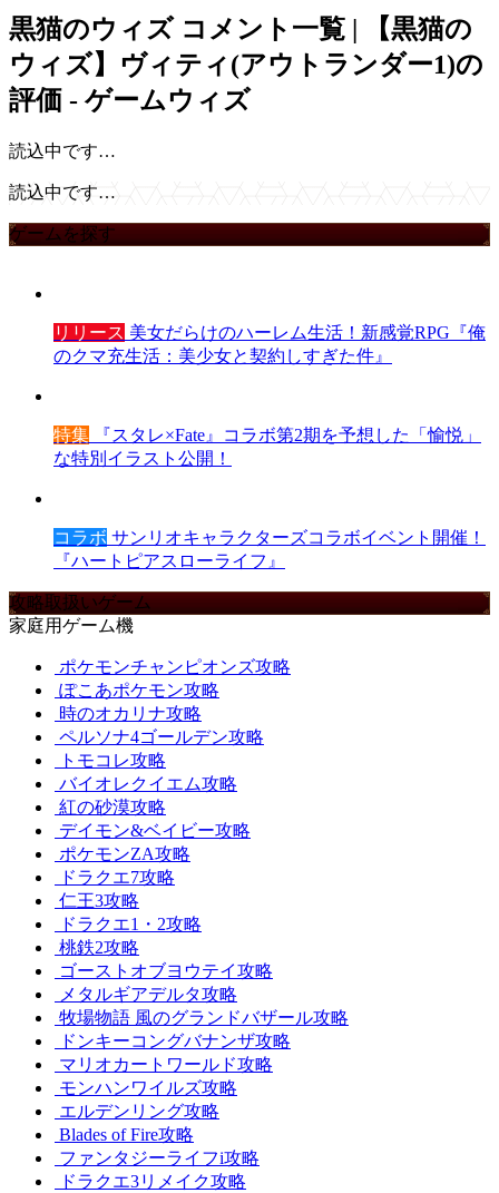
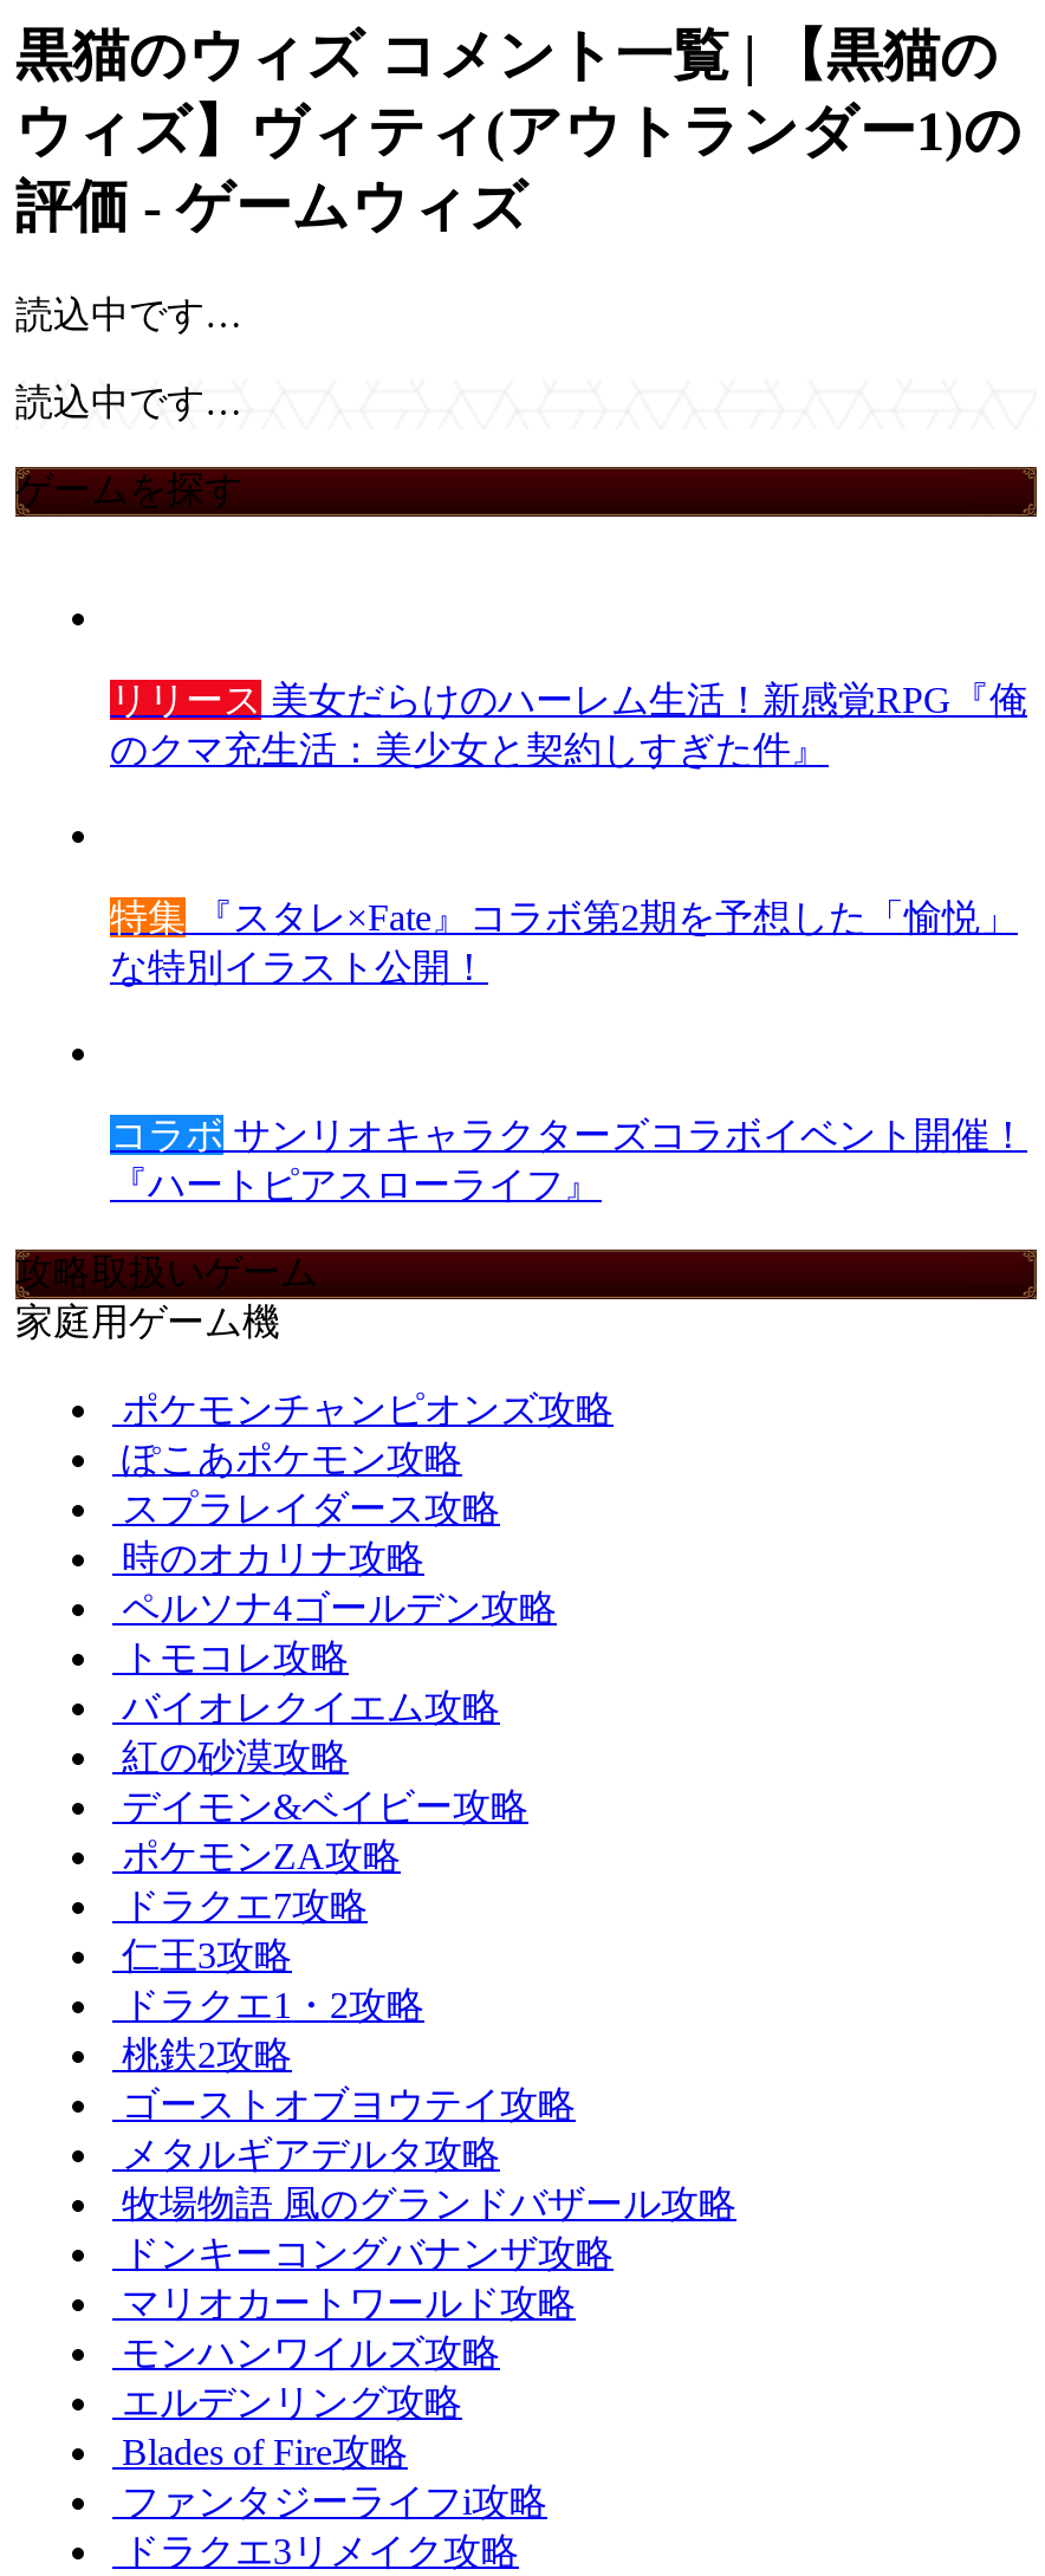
+ スプラレイダース攻略
